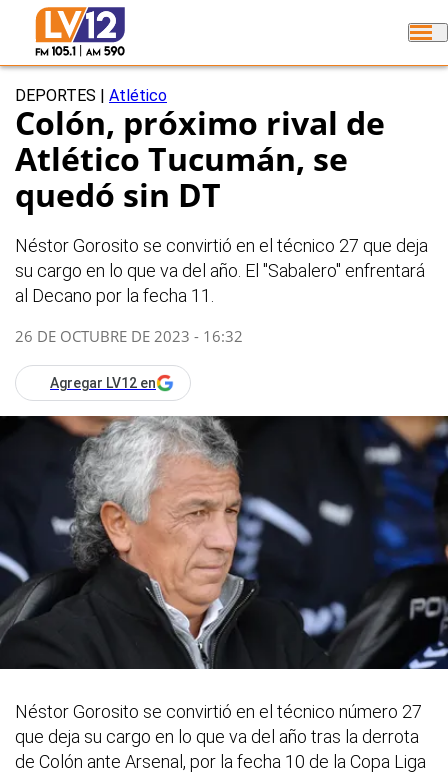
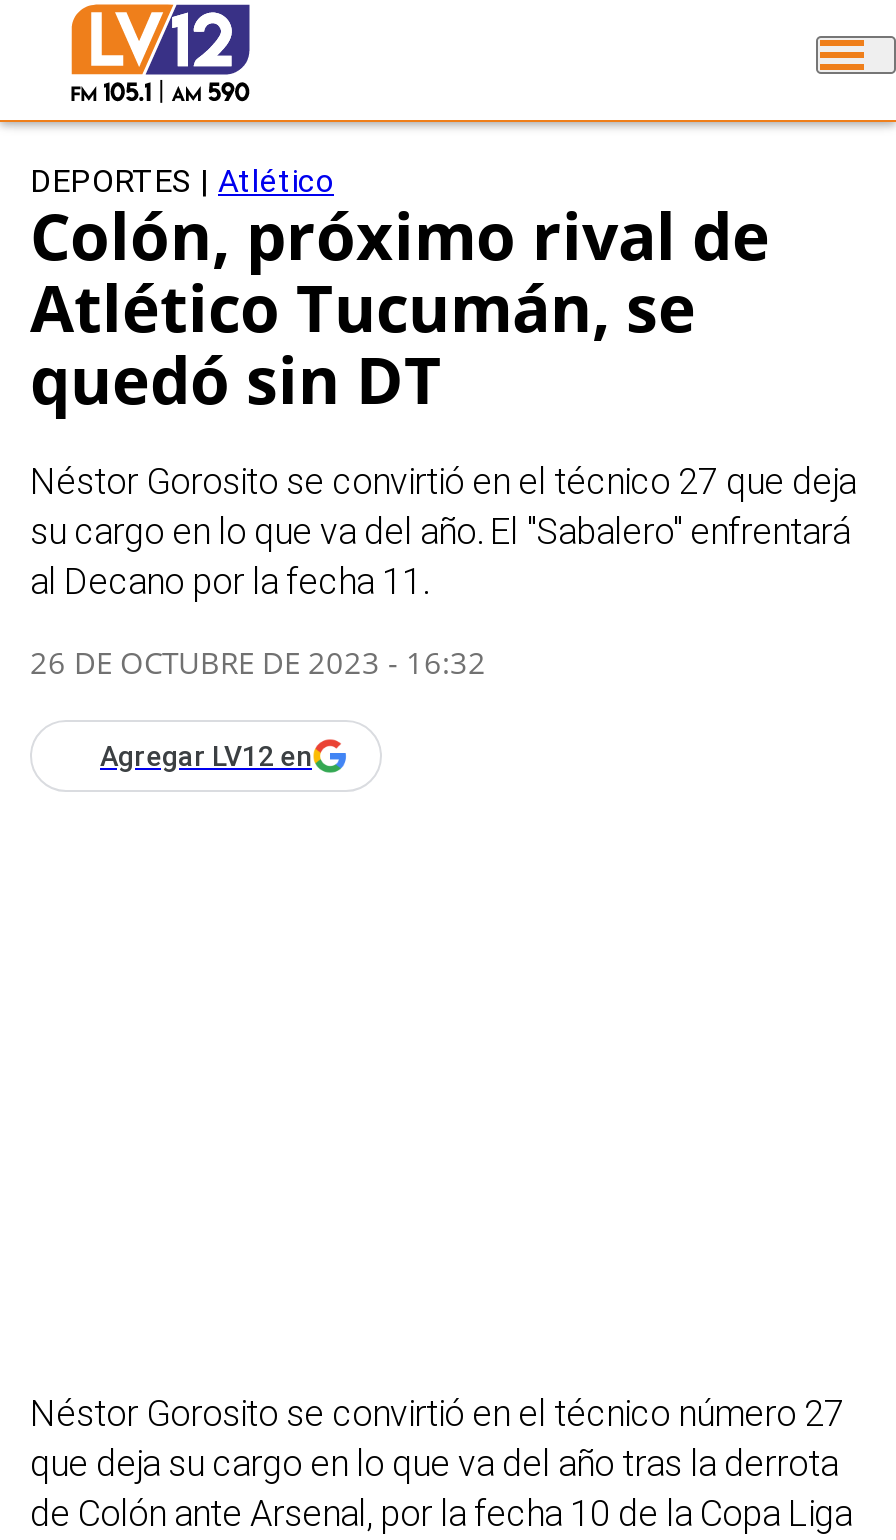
- [image]
